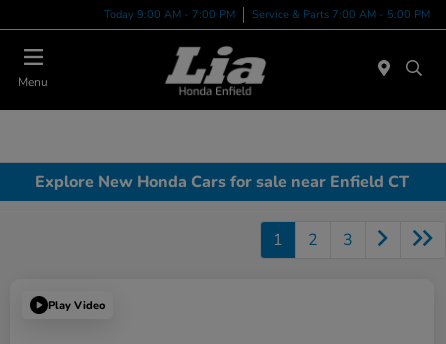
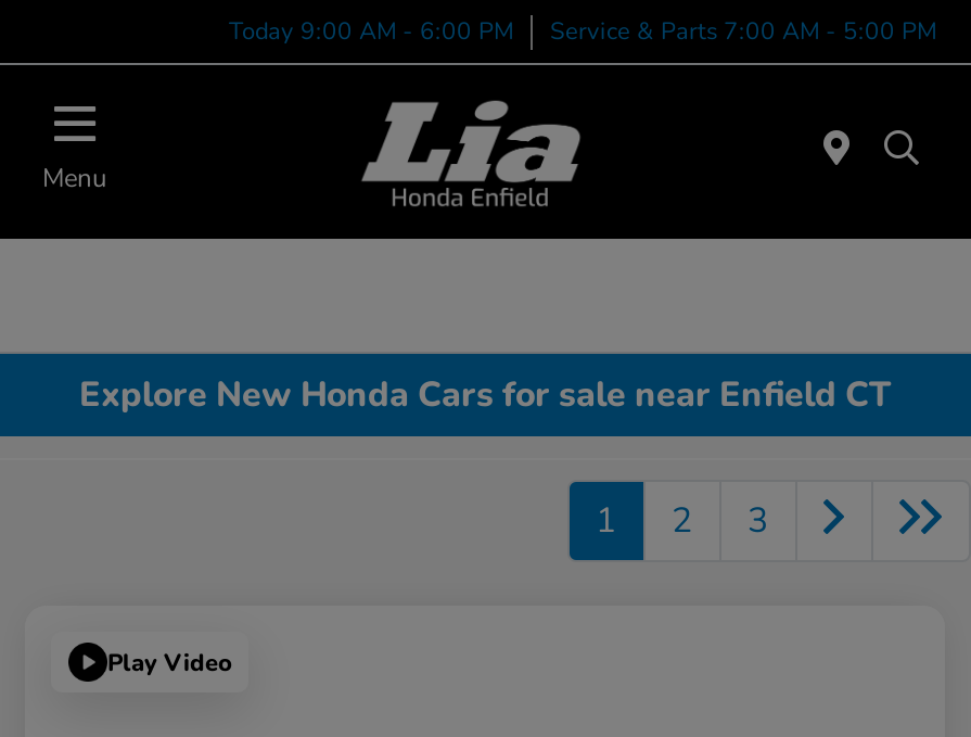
- Today 9:00 AM - 7:00 PM Service & Parts 7:00 AM - 5:00 PM
+ Today 9:00 AM - 6:00 PM Service & Parts 7:00 AM - 5:00 PM
